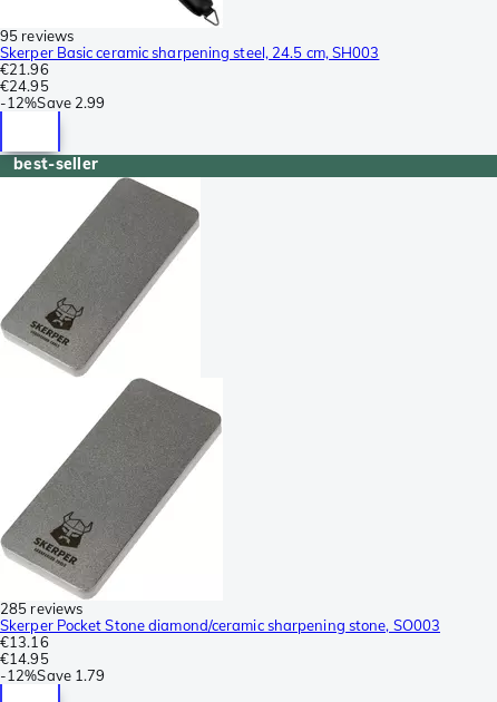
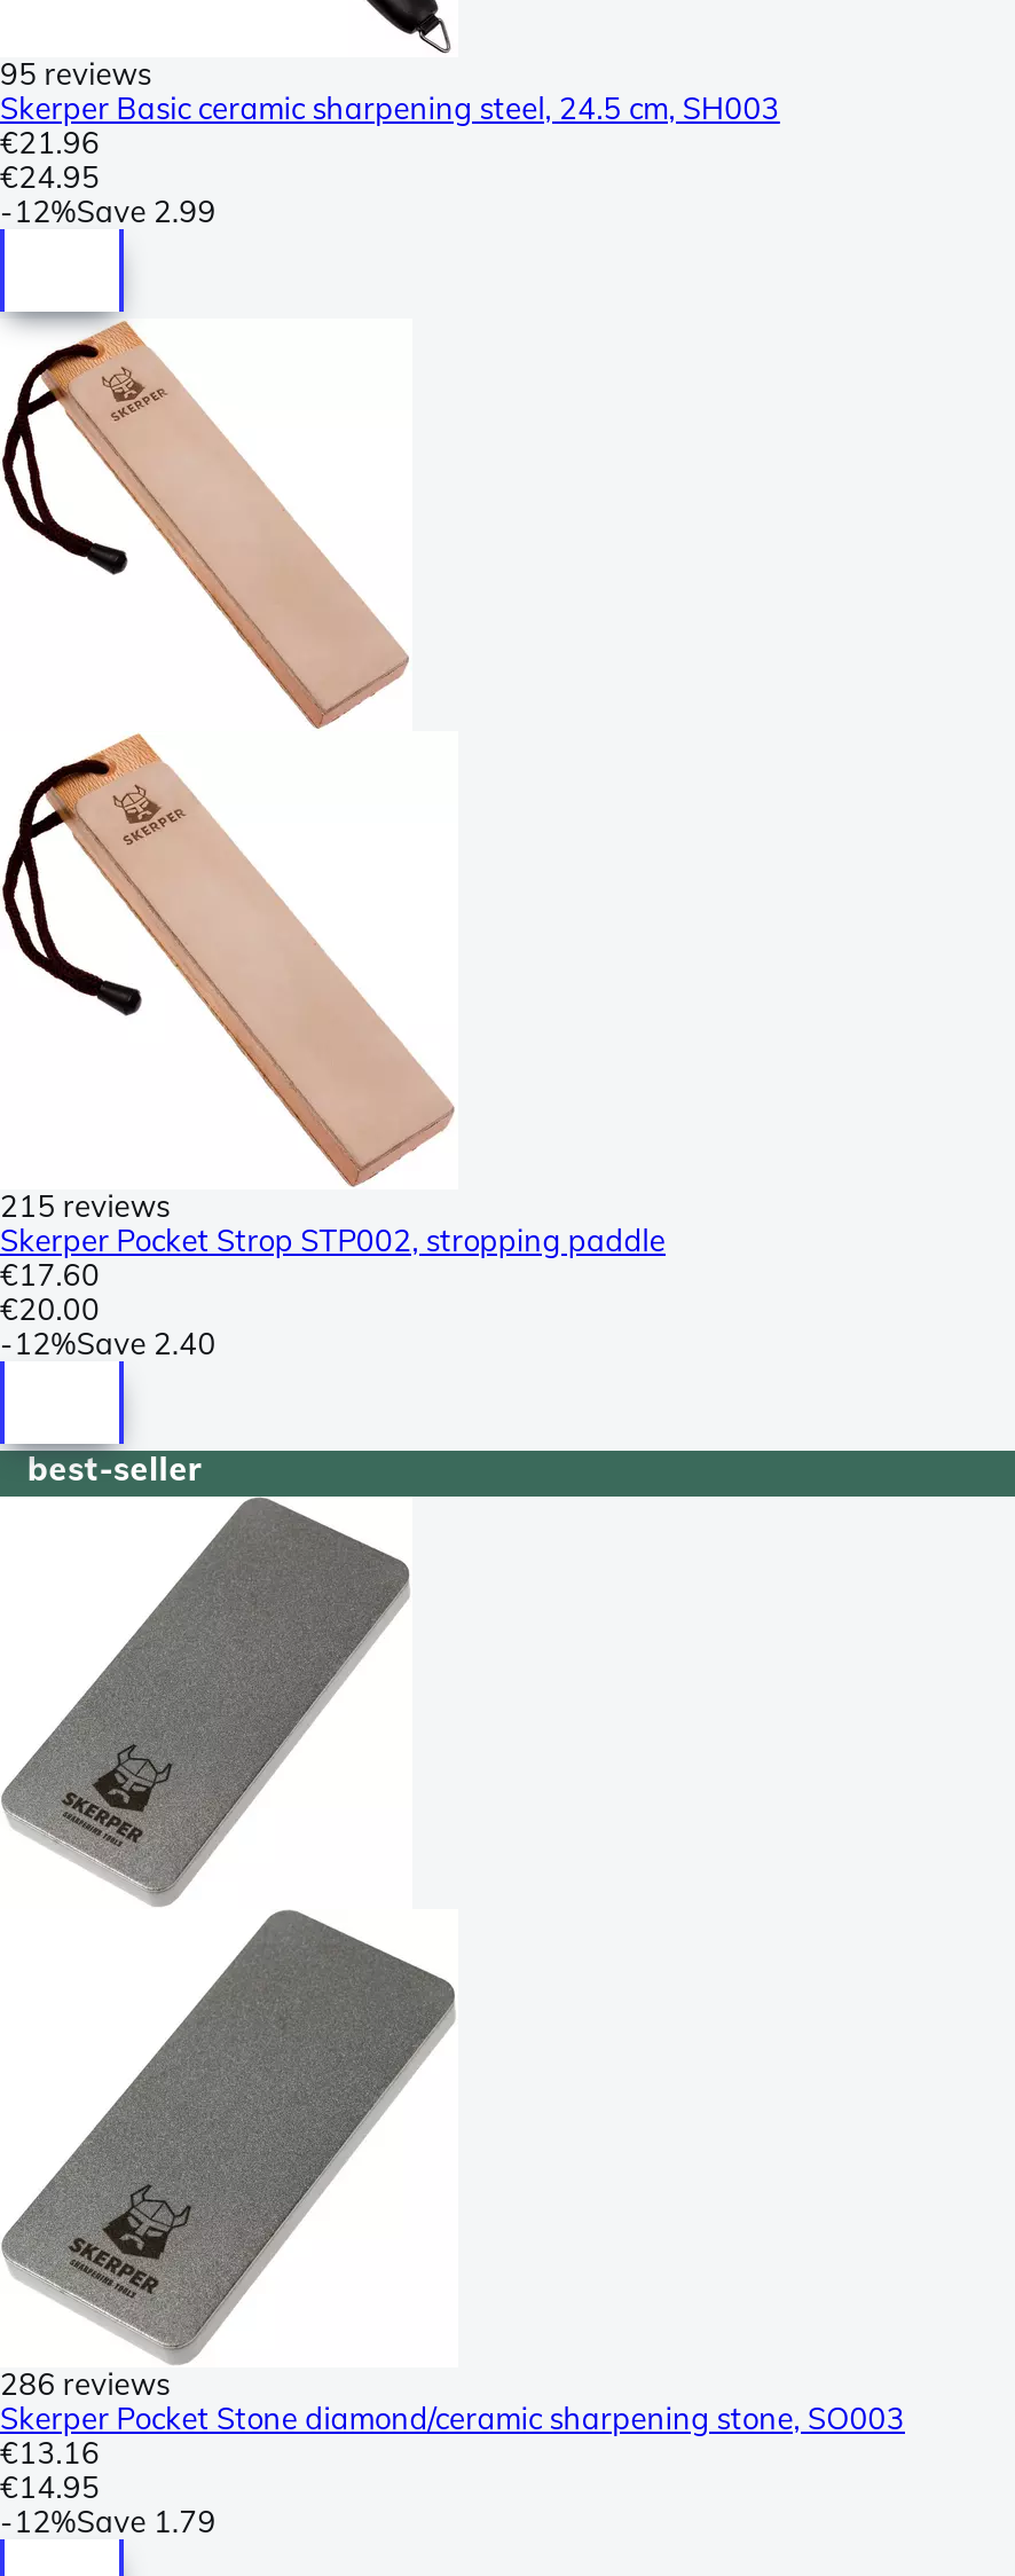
+ [image]
+ 215 reviews
+ Skerper Pocket Strop STP002, stropping paddle
+ €17.60
+ €20.00
+ - 12%Save 2.40

- 285 reviews
+ 286 reviews
